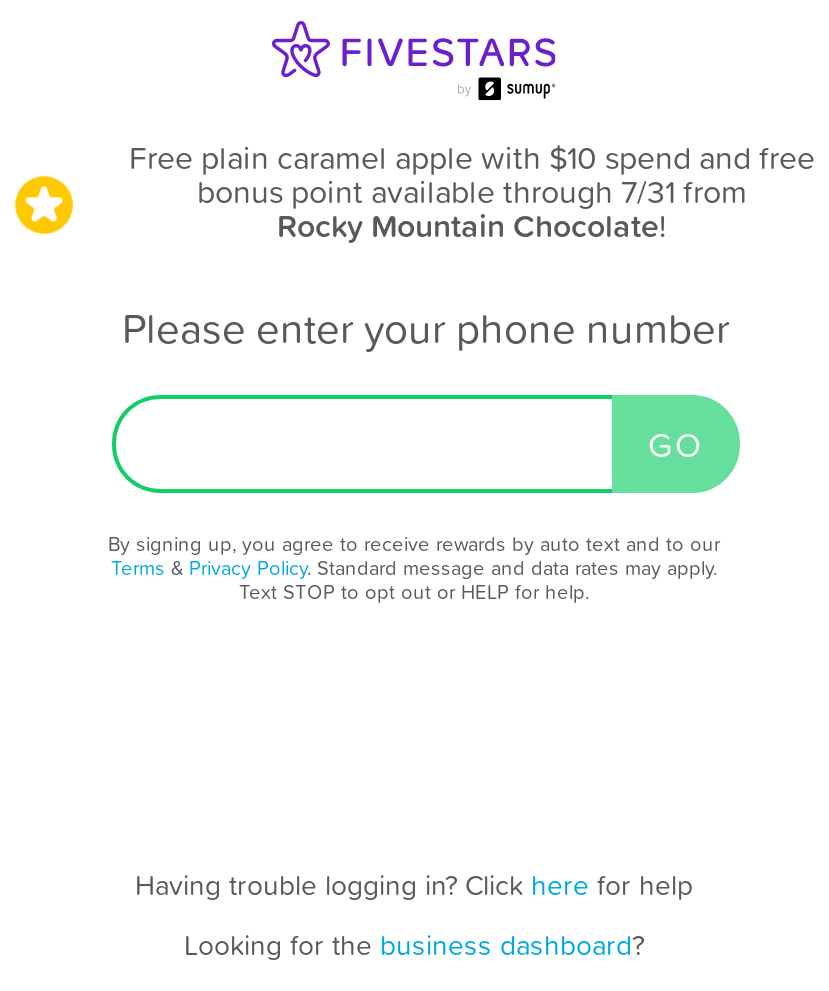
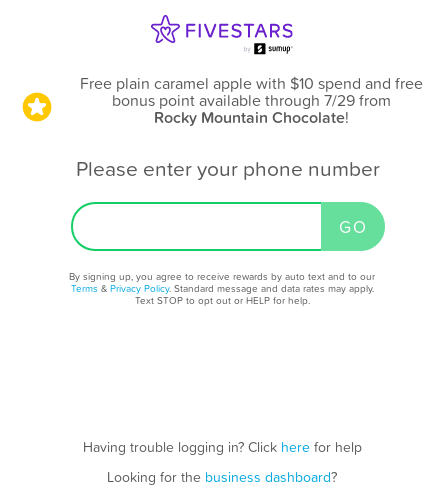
- bonus point available through 7/31from
+ bonus point available through 7/29from
